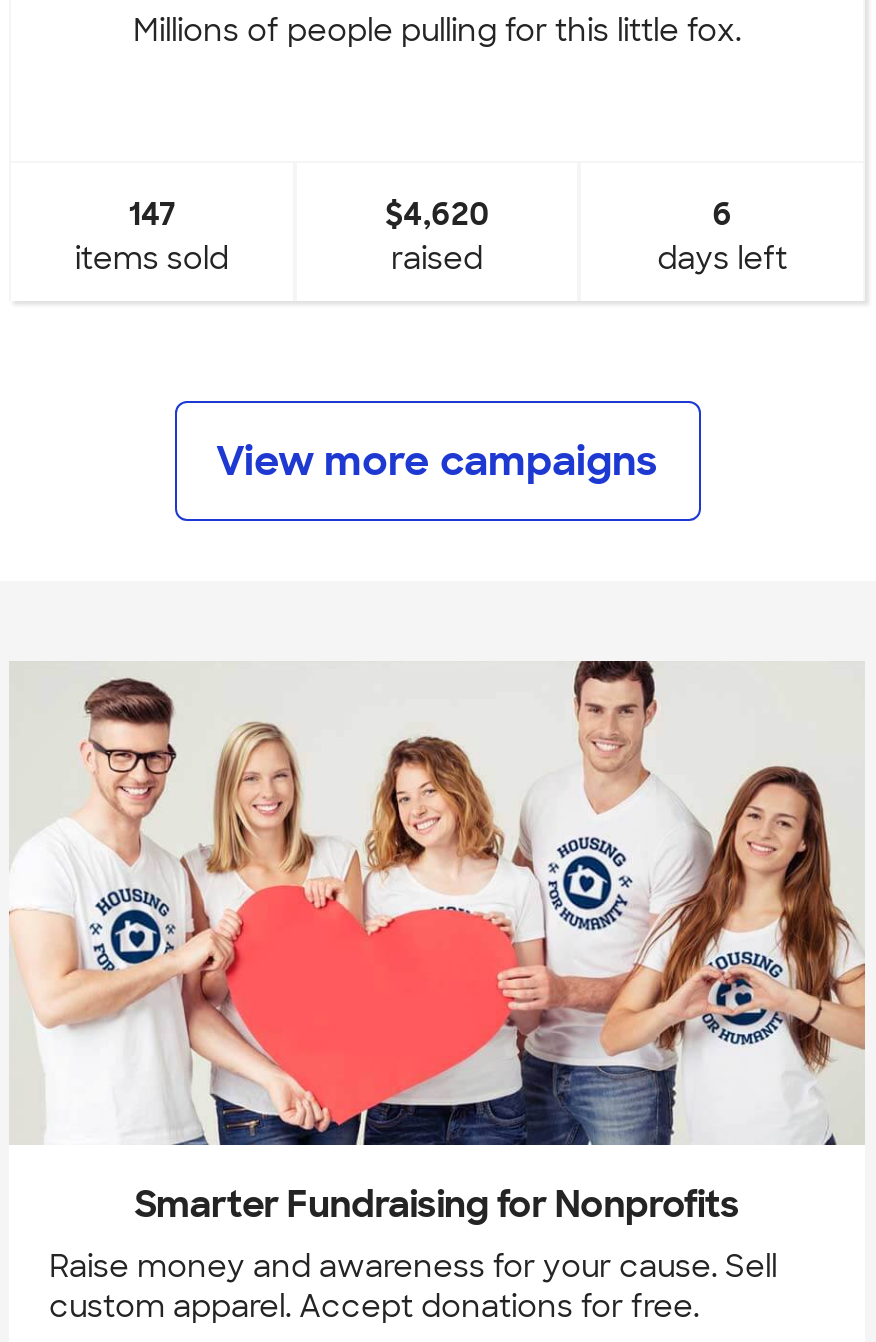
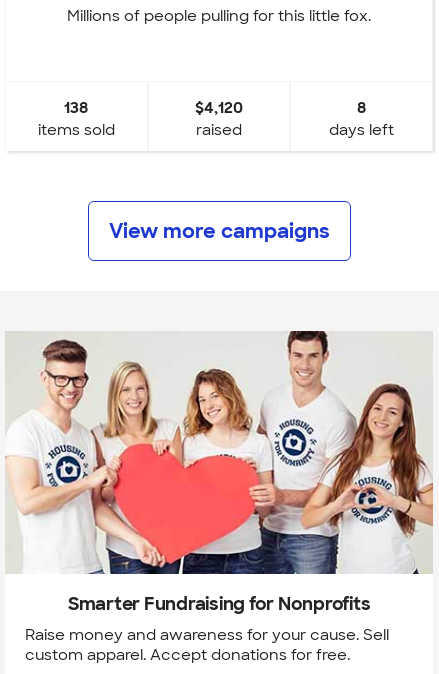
- 147
+ 138

- $4,620
+ $4,120

- 6
+ 8
